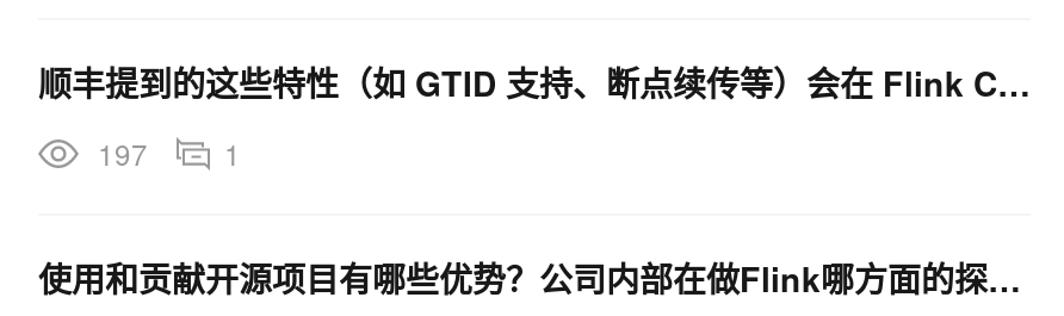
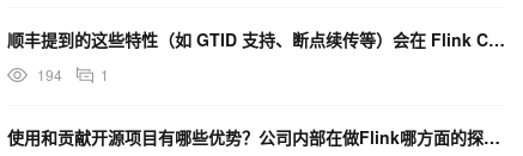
- 197 1
+ 194 1
